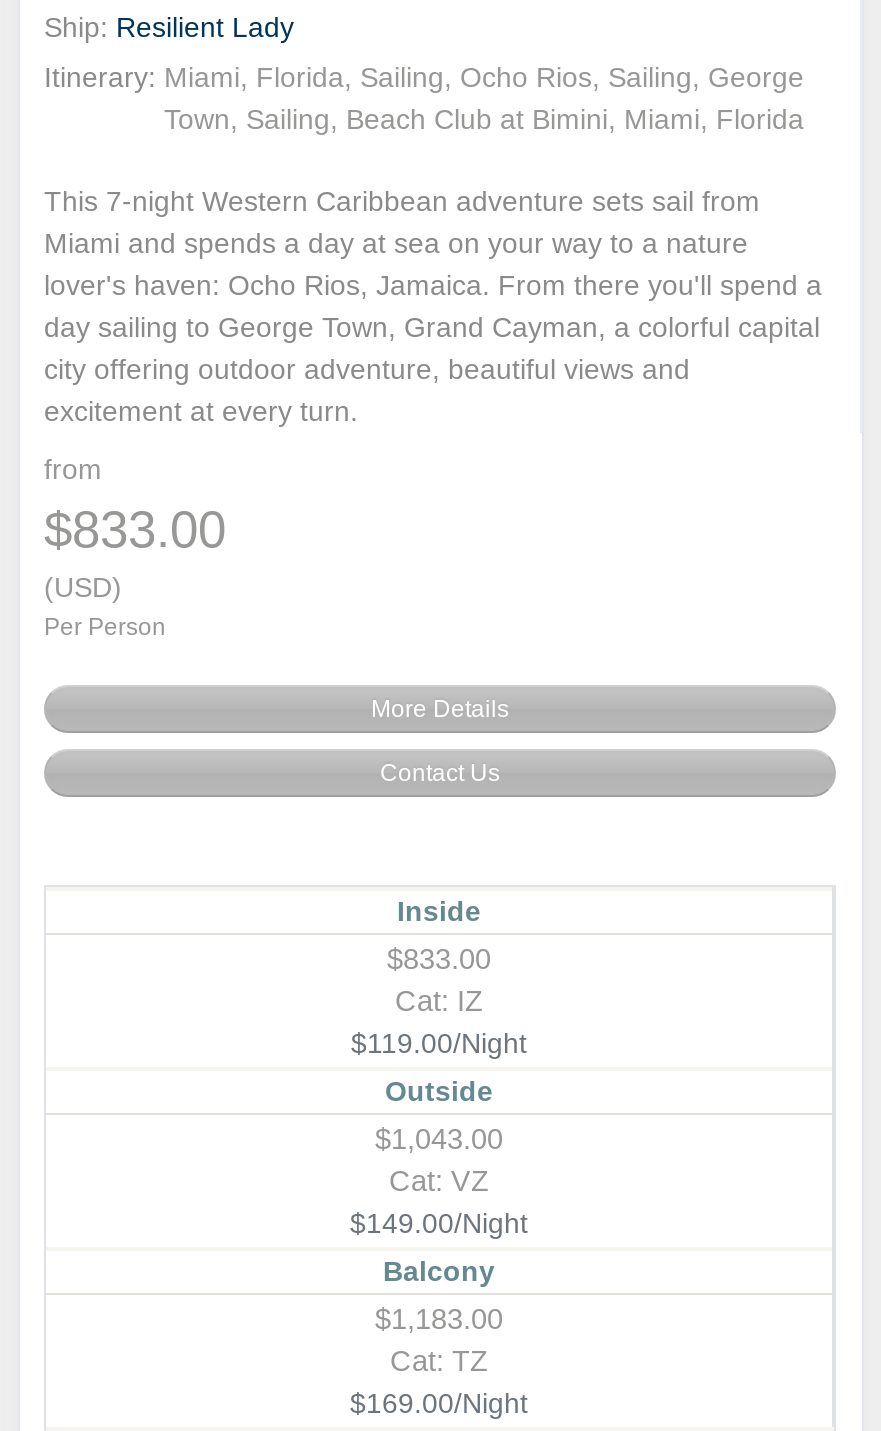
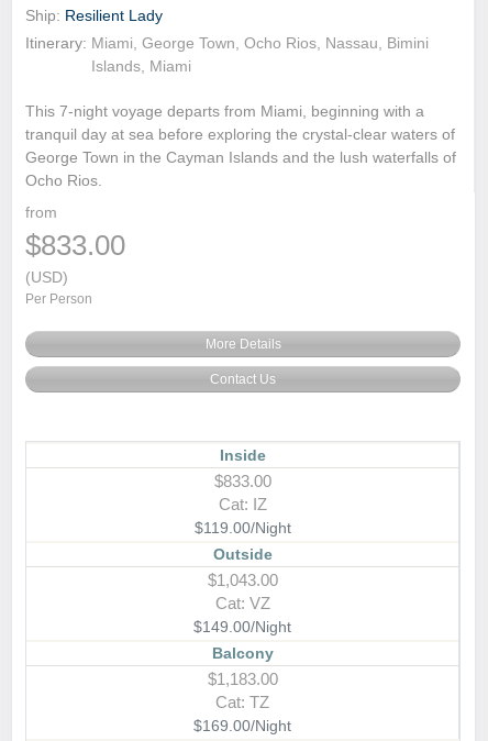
- Itinerary: Miami, Florida, Sailing, Ocho Rios, Sailing, George
- Town, Sailing, Beach Club at Bimini, Miami, Florida
+ Itinerary: Miami, George Town, Ocho Rios, Nassau, Bimini
+ Islands, Miami

- This 7-night Western Caribbean adventure sets sail from
- Miami and spends a day at sea on your way to a nature
- lover's haven: Ocho Rios, Jamaica. From there you'll spend a
- day sailing to George Town, Grand Cayman, a colorful capital
- city offering outdoor adventure, beautiful views and
- excitement at every turn.
+ This 7-night voyage departs from Miami, beginning with a
+ tranquil day at sea before exploring the crystal-clear waters of
+ George Town in the Cayman Islands and the lush waterfalls of
+ Ocho Rios.
